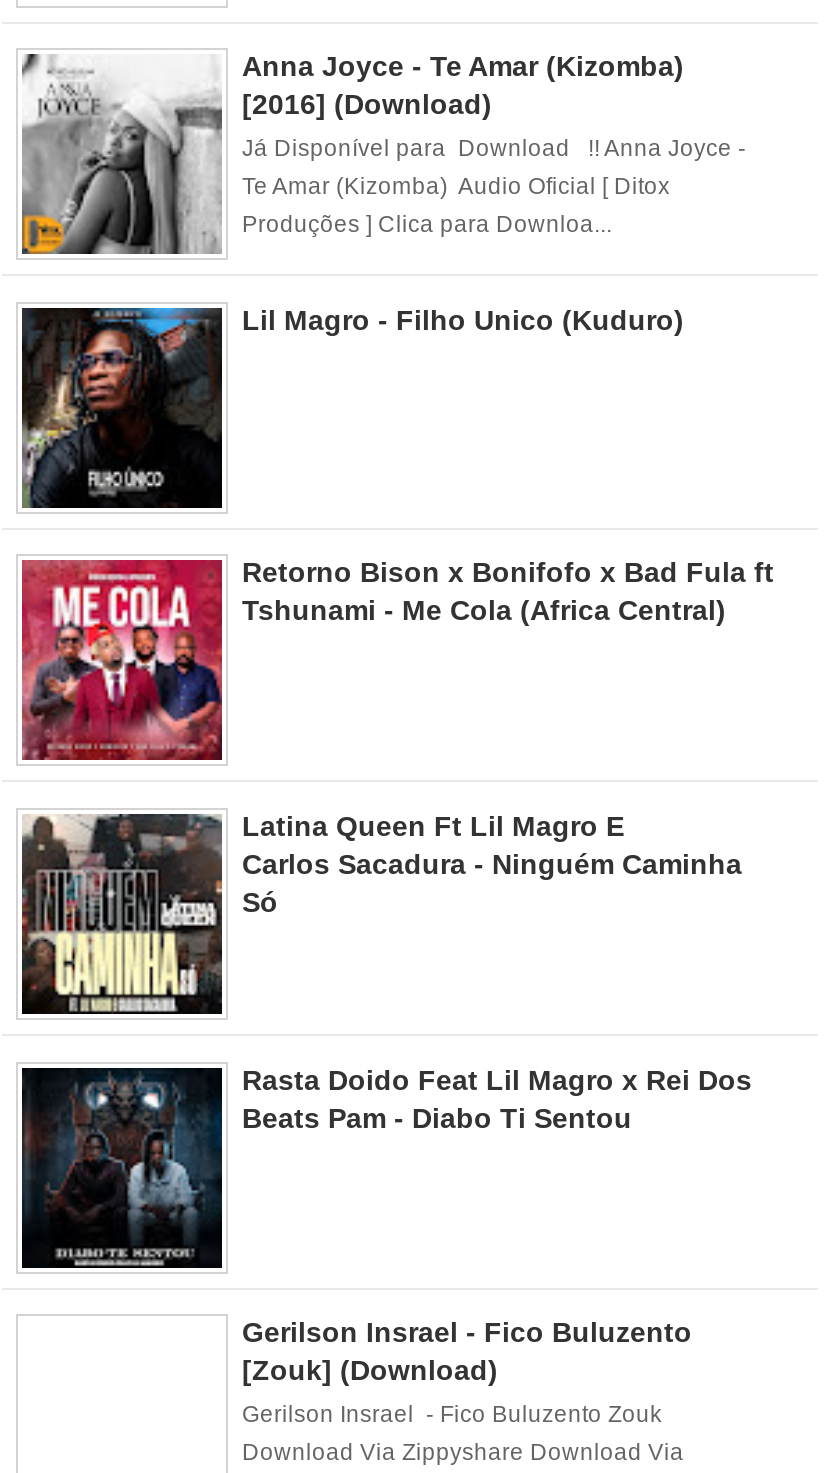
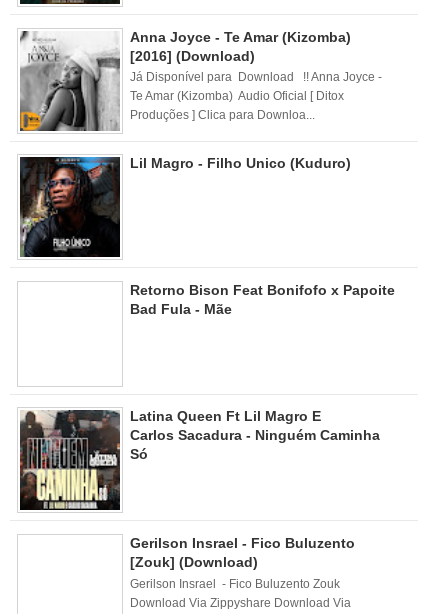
- [image]

- Retorno Bison x Bonifofo x Bad Fula ft
- Tshunami - Me Cola (Africa Central)
+ Retorno Bison Feat Bonifofo x Papoite
+ Bad Fula - Mãe

- [image]
- Rasta Doido Feat Lil Magro x Rei Dos
- Beats Pam - Diabo Ti Sentou
